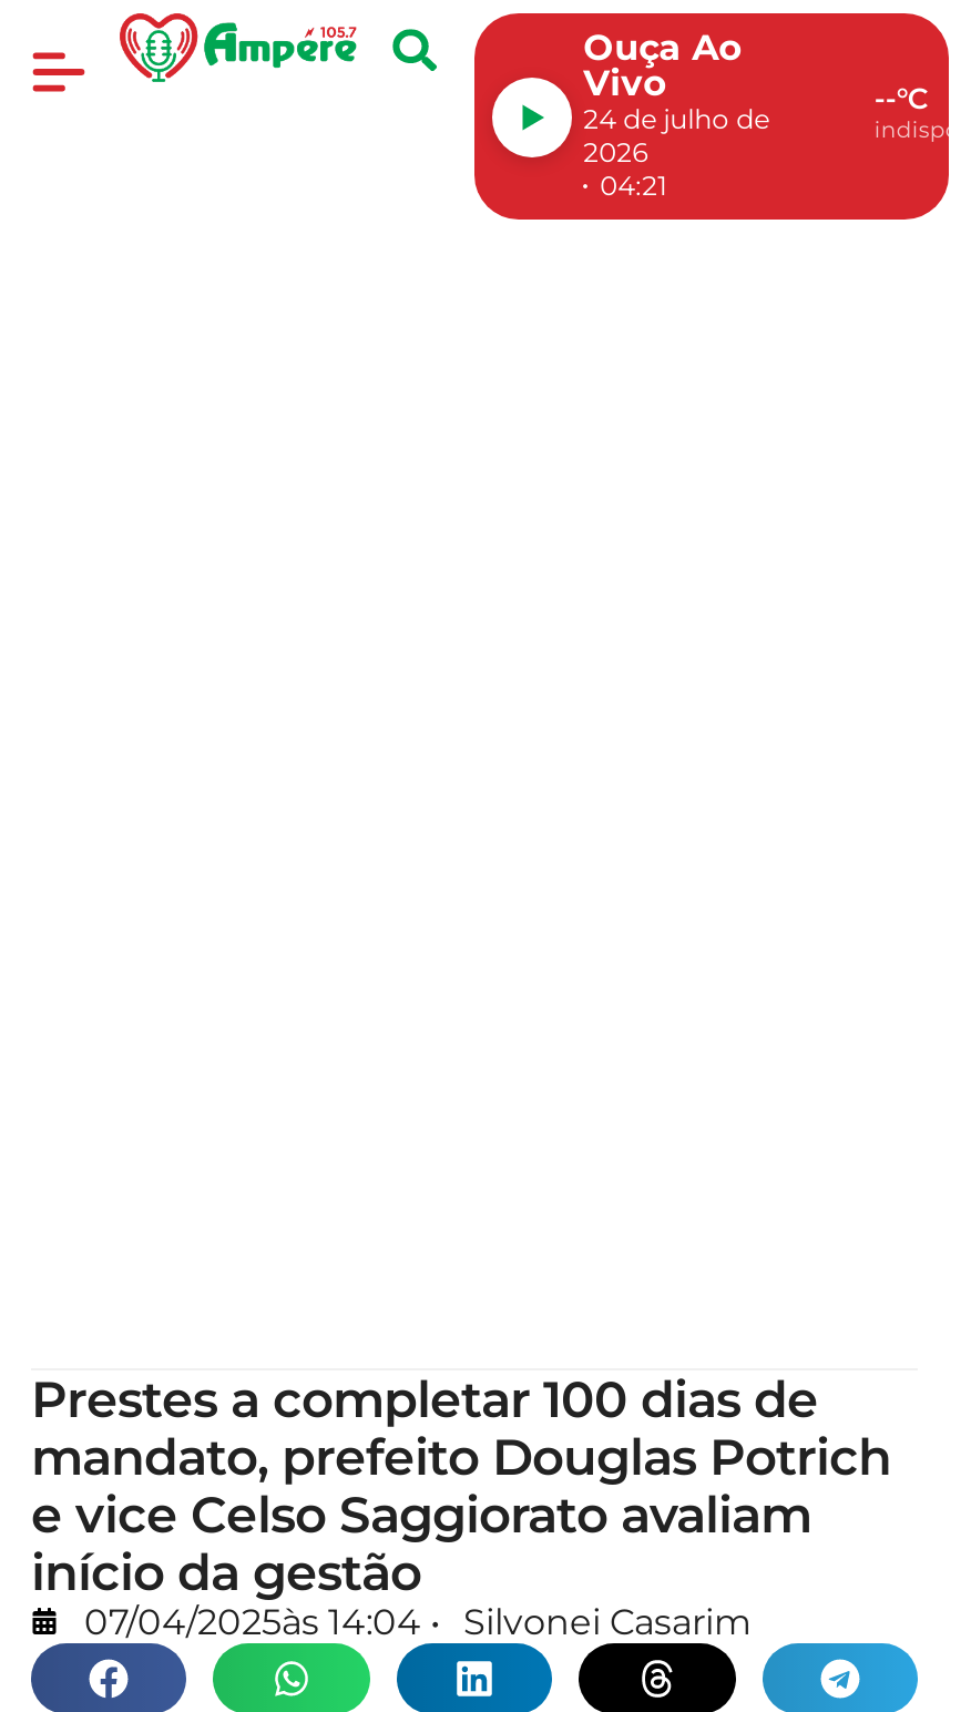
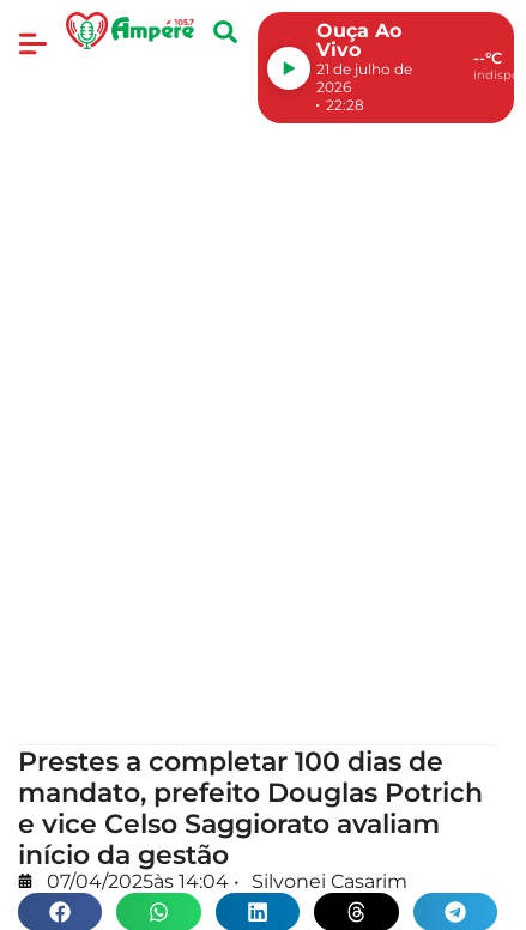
- 24 de julho de
+ 21 de julho de

- 04:21
+ 22:28
